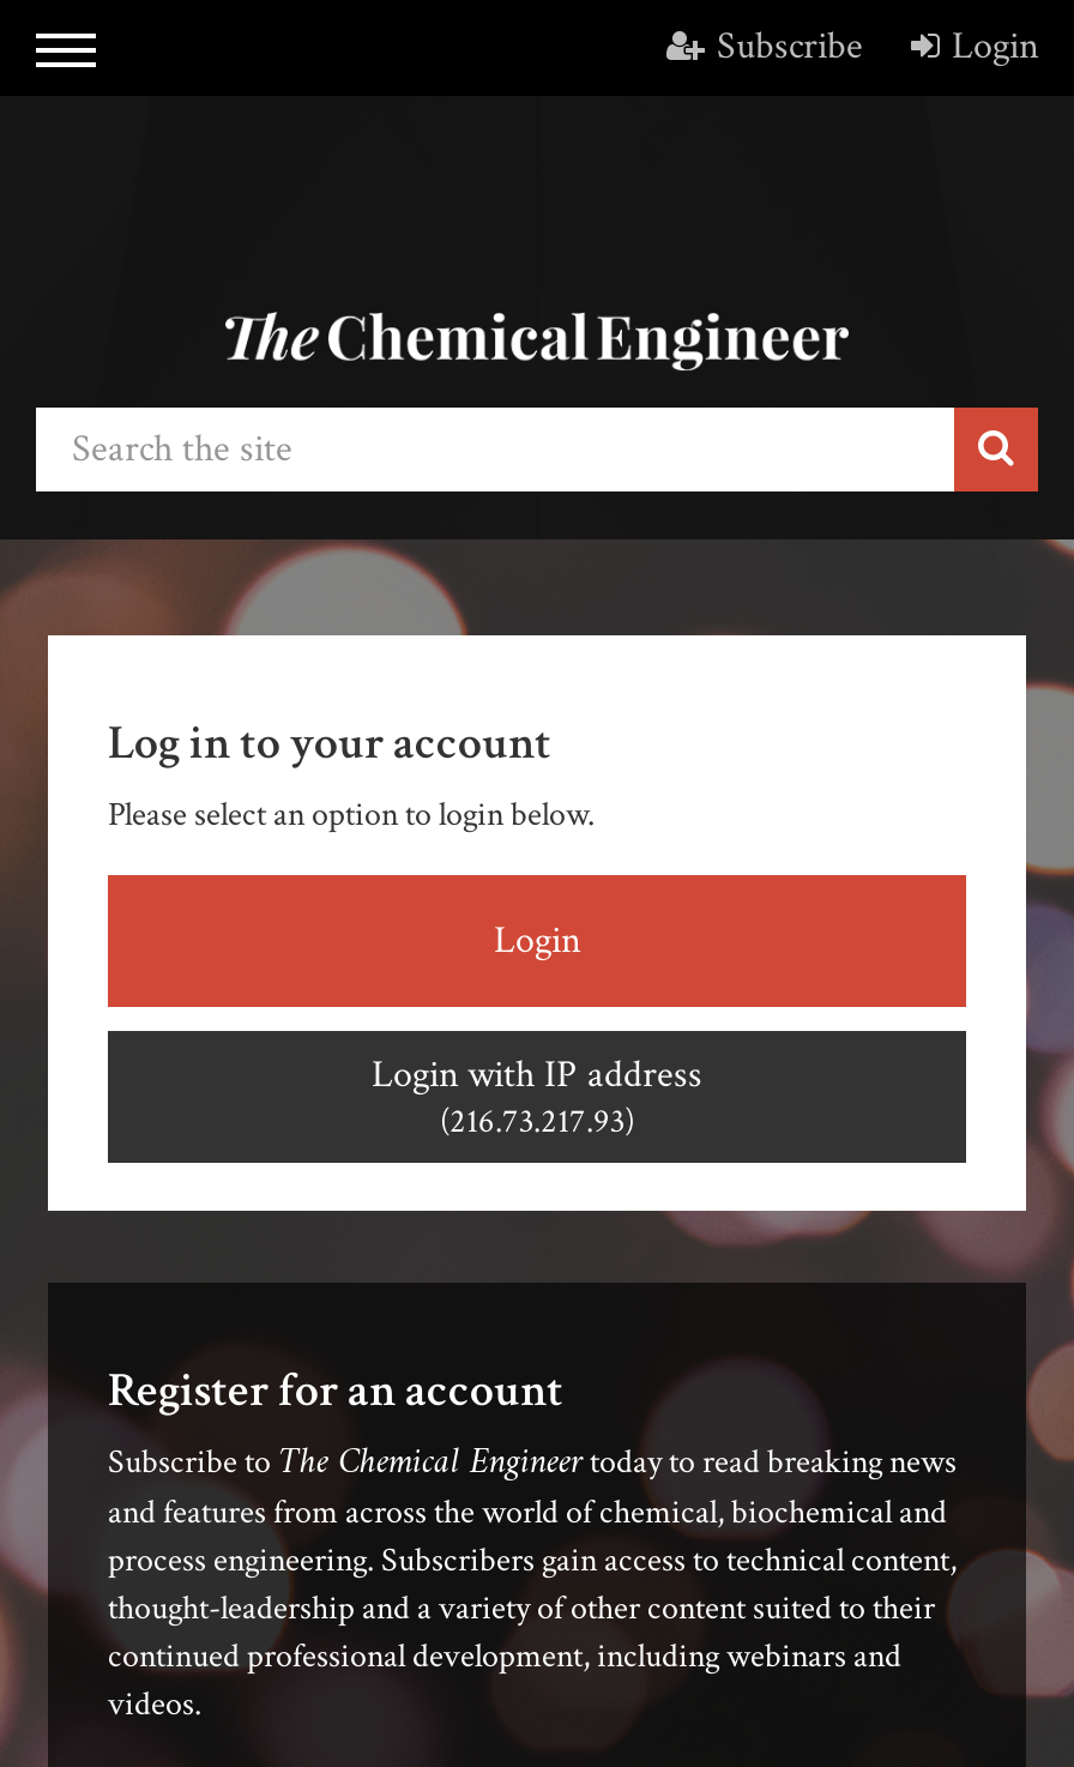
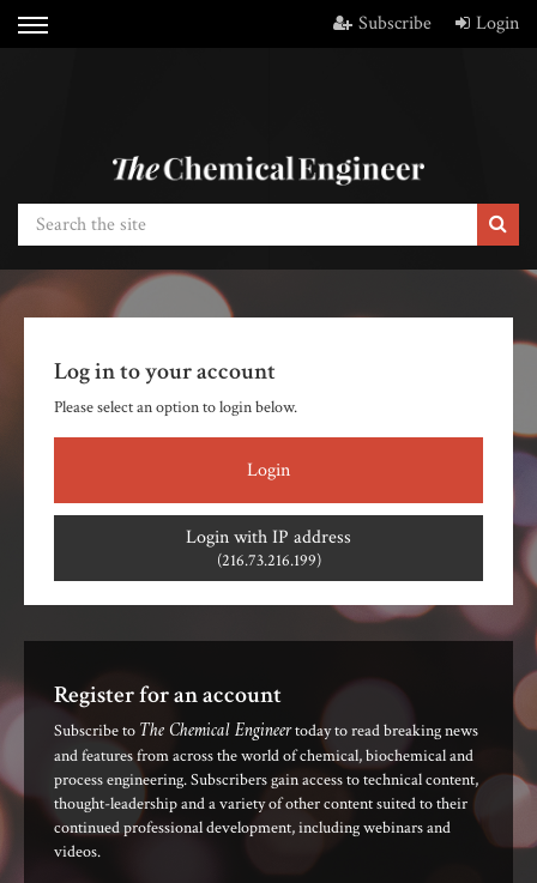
- (216.73.217.93)
+ (216.73.216.199)
